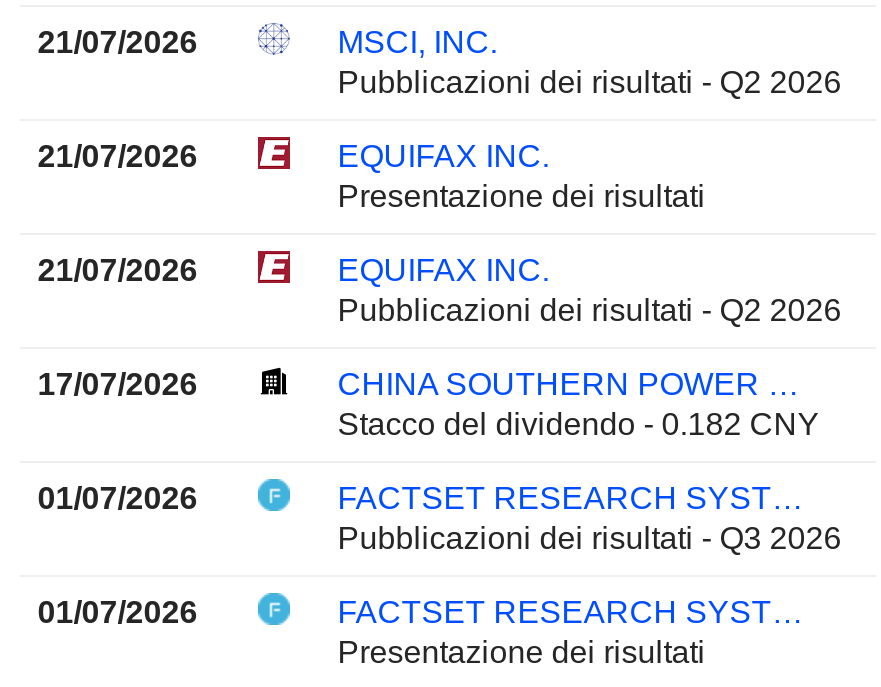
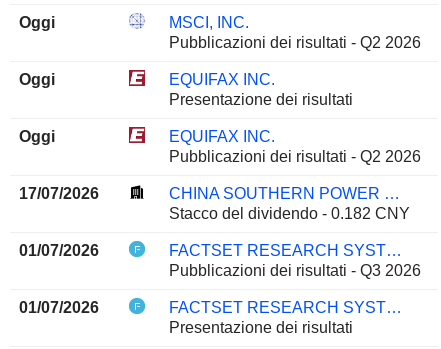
- 21/07/2026
+ Oggi

- 21/07/2026
+ Oggi

- 21/07/2026
+ Oggi
